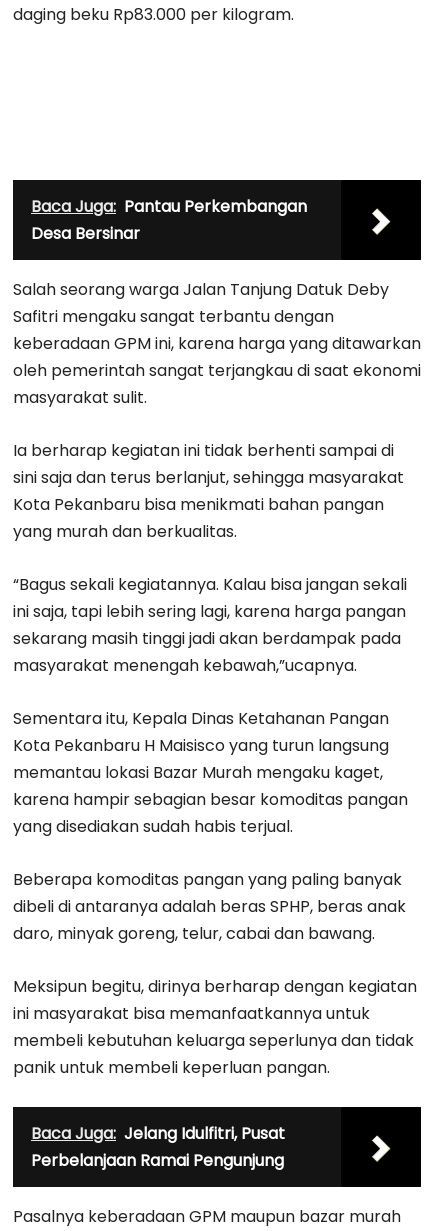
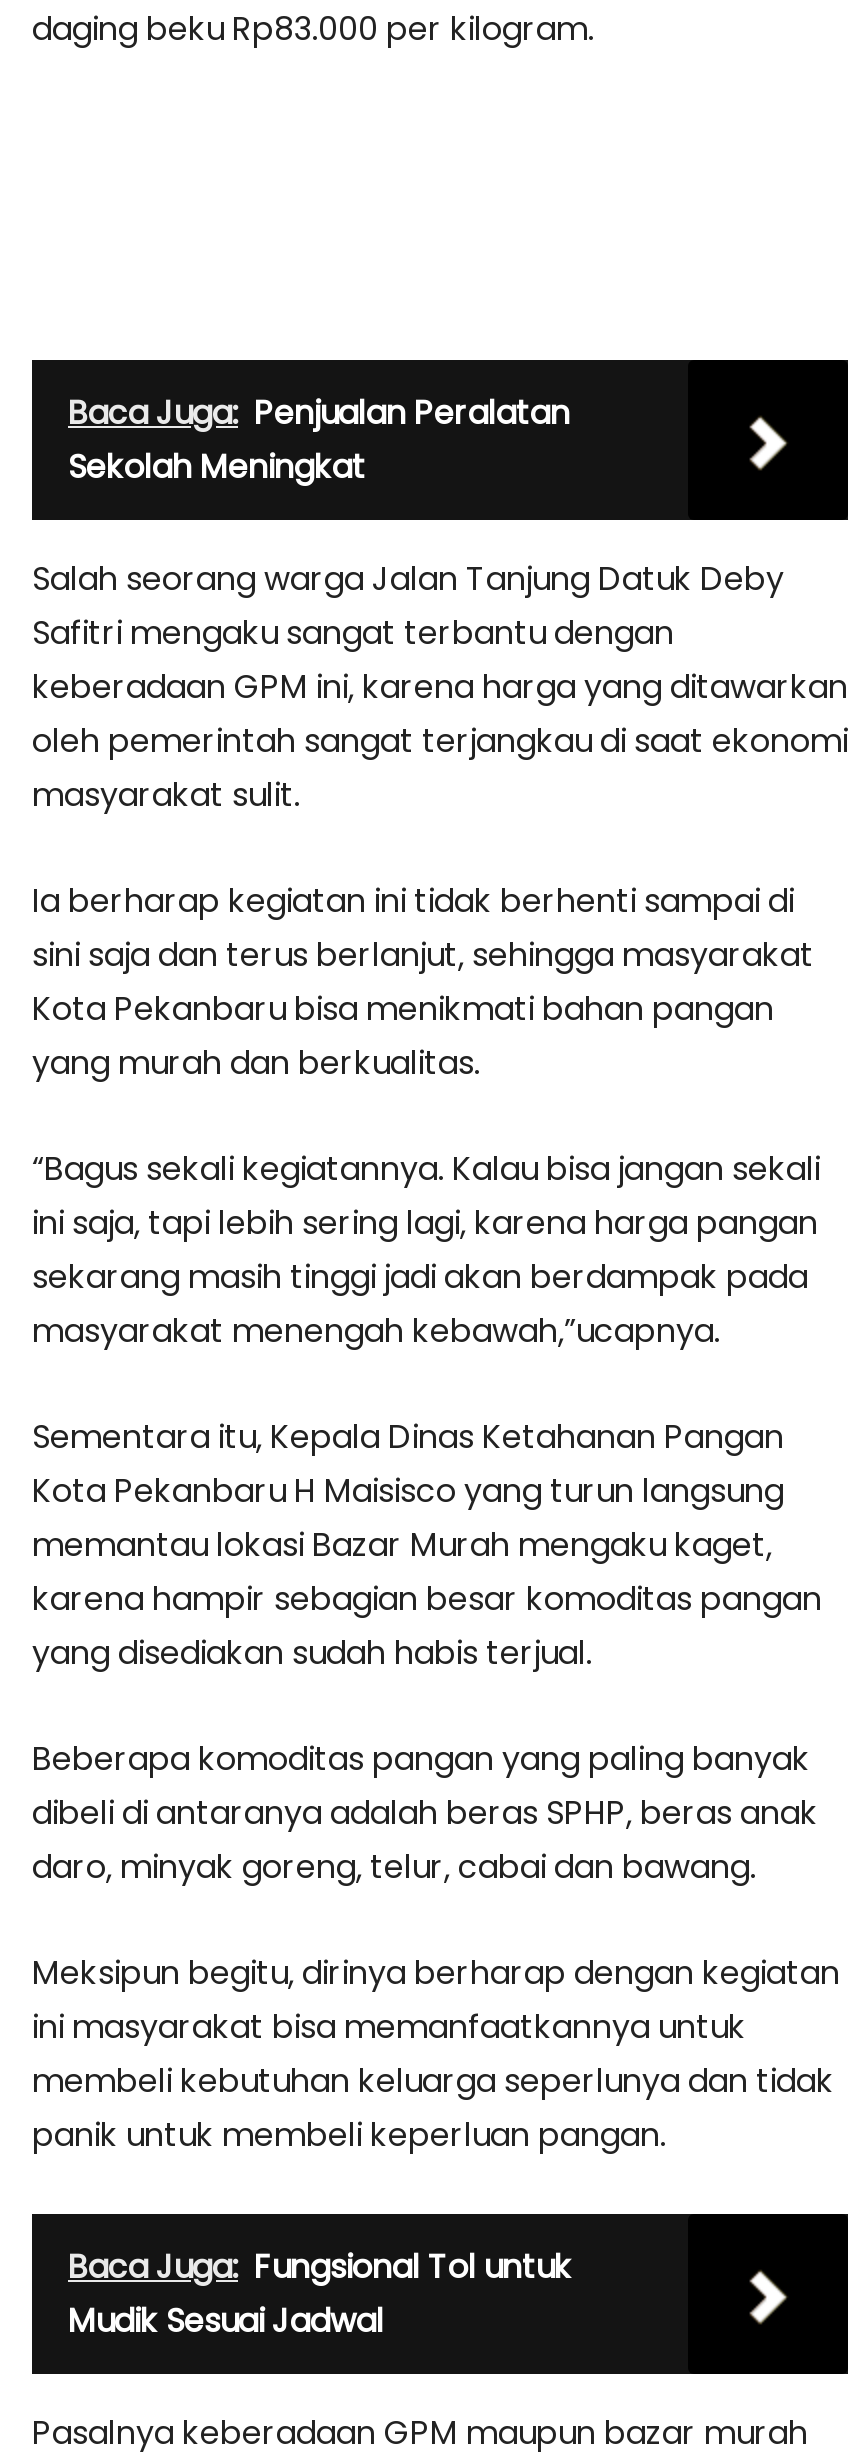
- Baca Juga: Pantau Perkembangan
- Desa Bersinar
+ Baca Juga: Penjualan Peralatan
+ Sekolah Meningkat

- Baca Juga: Jelang Idulfitri, Pusat
- Perbelanjaan Ramai Pengunjung
+ Baca Juga: Fungsional Tol untuk
+ Mudik Sesuai Jadwal
